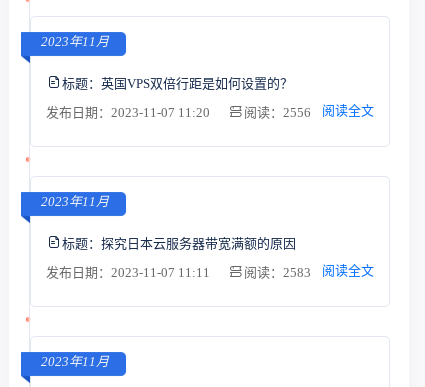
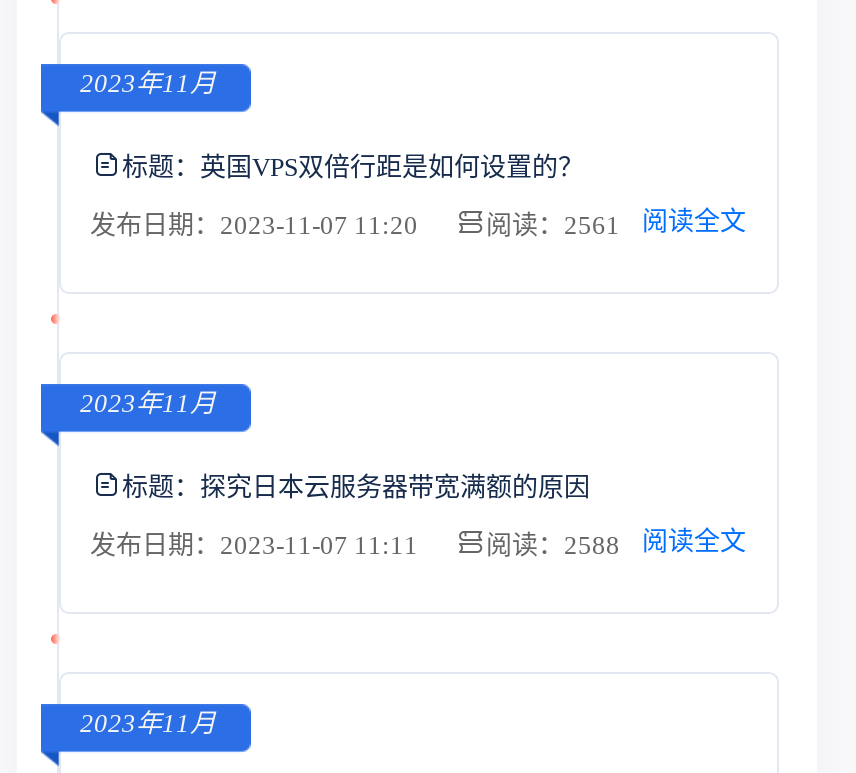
- 阅读：2556 阅读全文
+ 阅读：2561 阅读全文

- 阅读：2583 阅读全文
+ 阅读：2588 阅读全文
